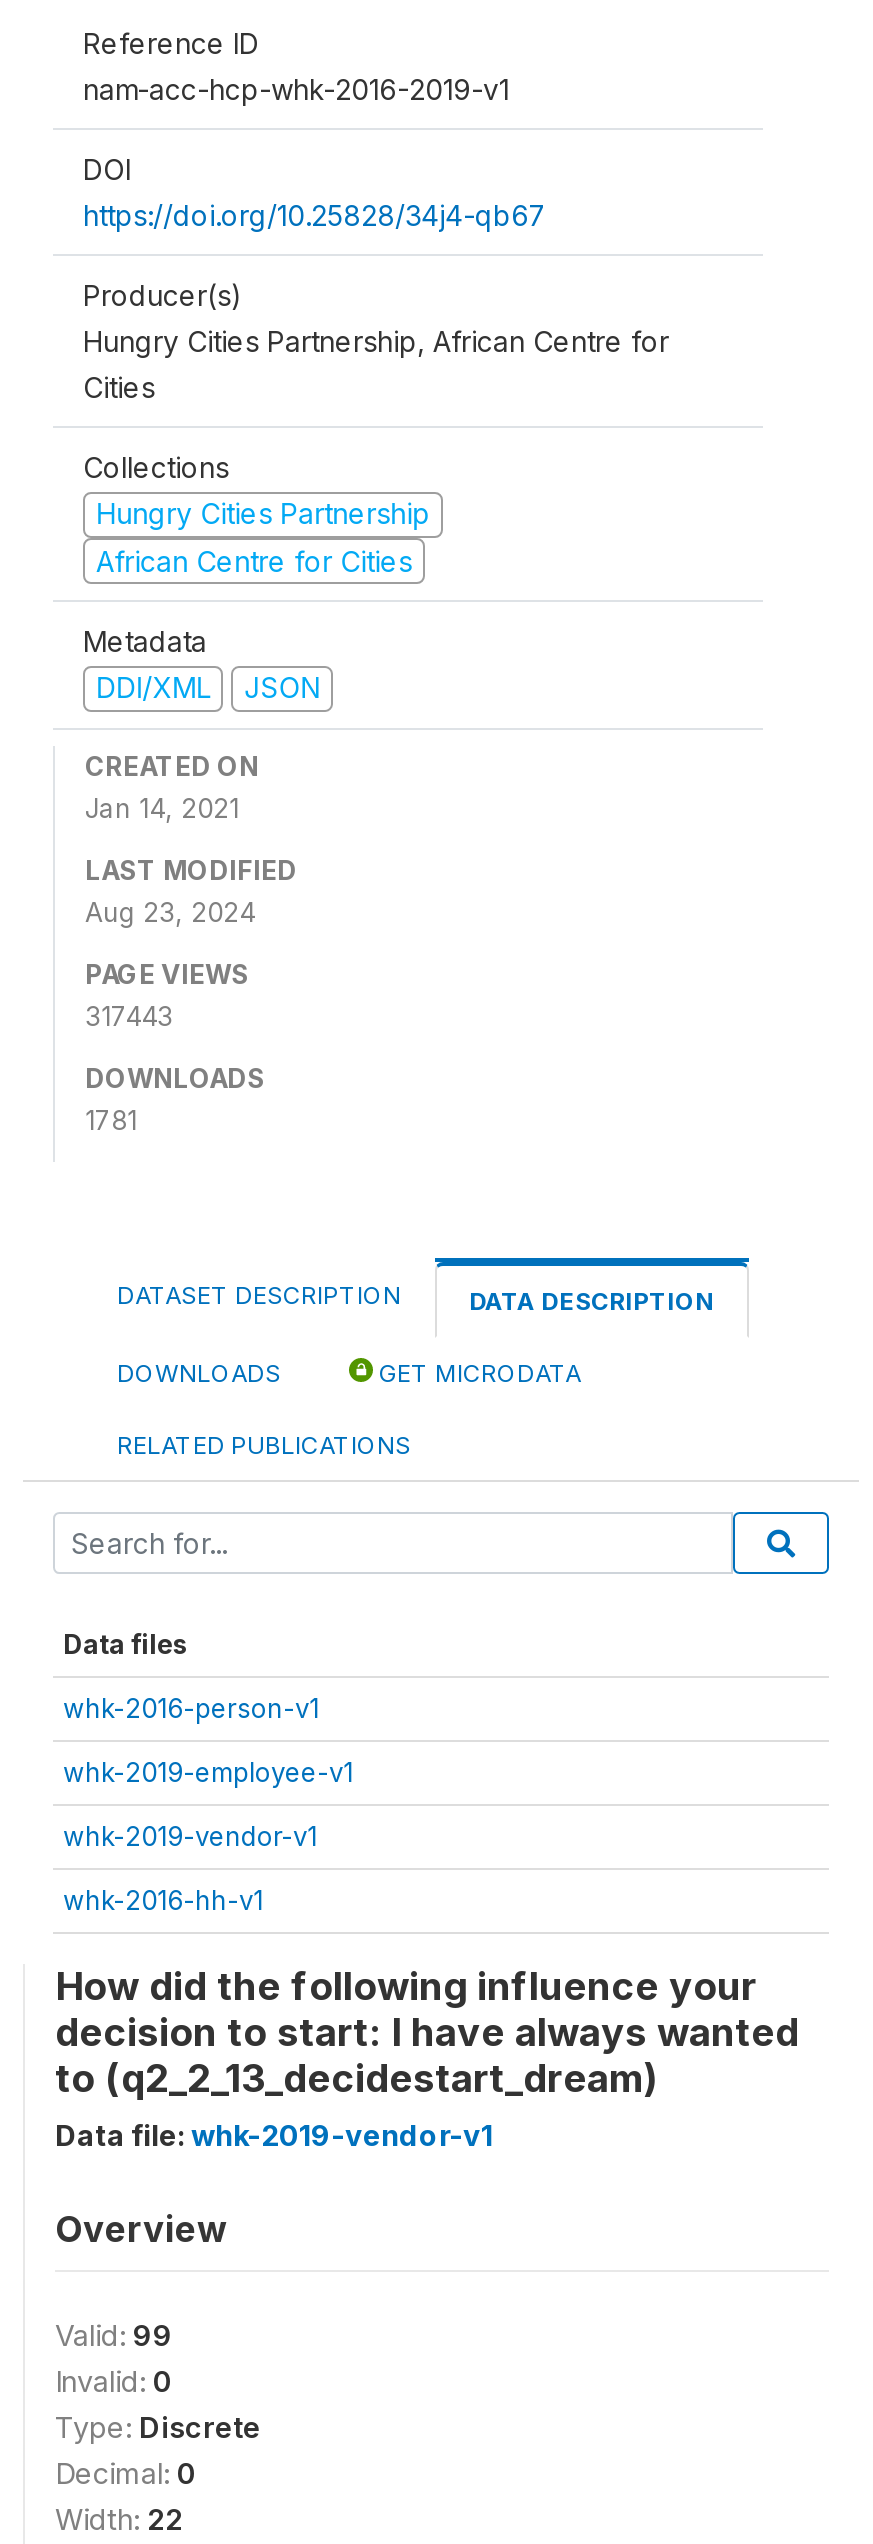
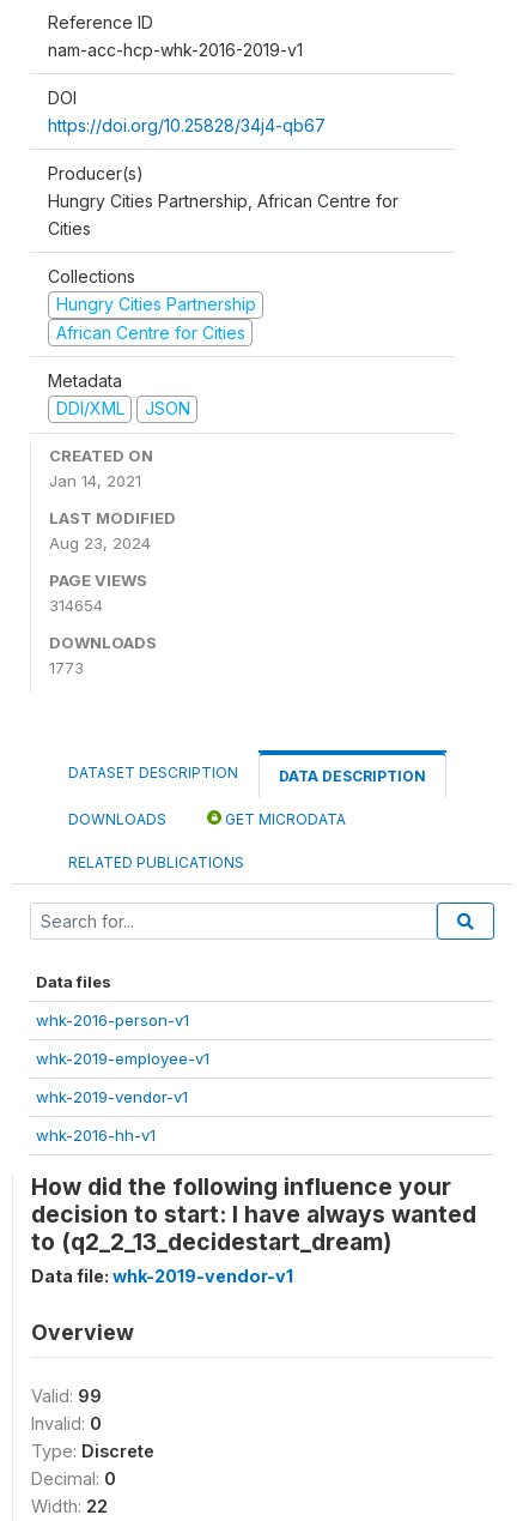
- 317443
+ 314654

- 1781
+ 1773
